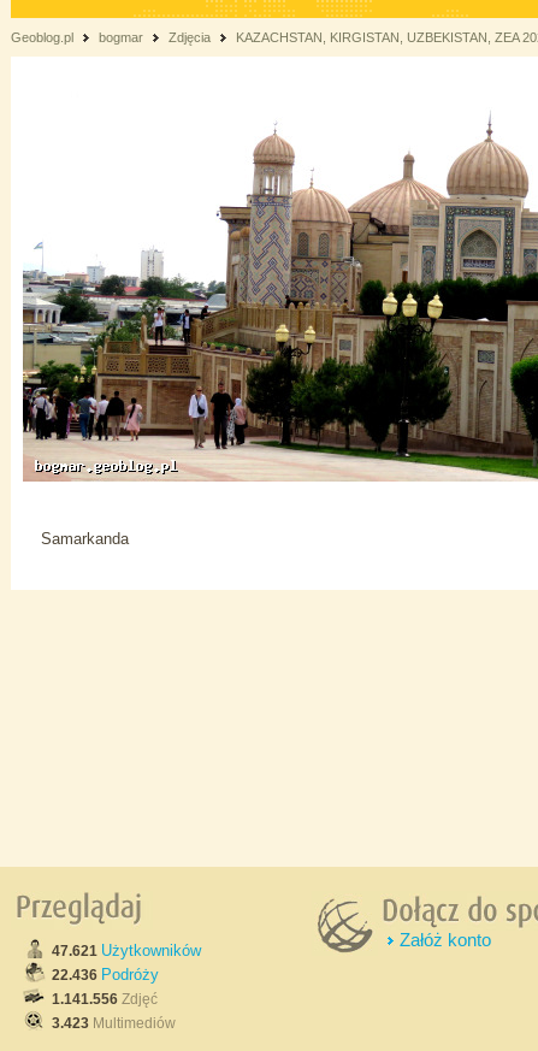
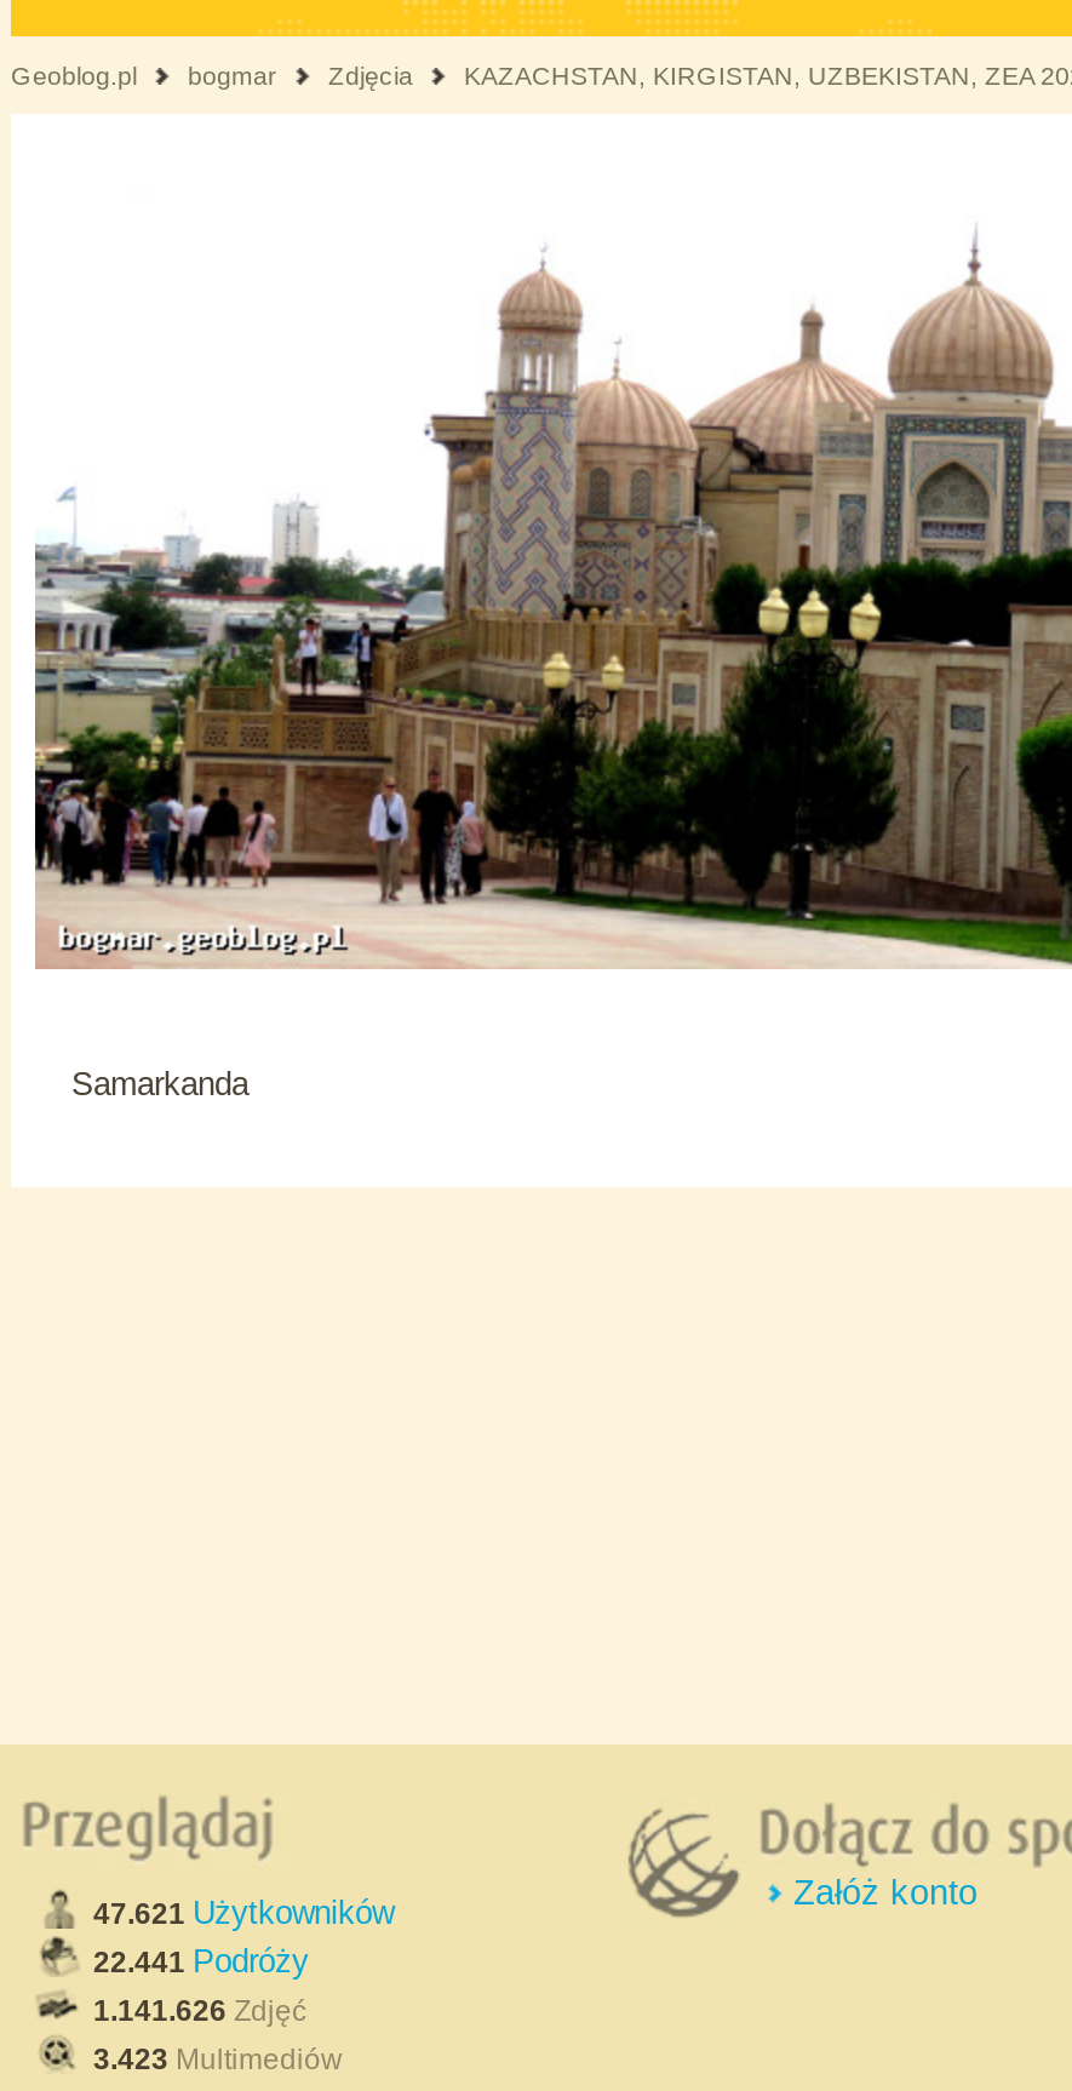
- 22.436 Podróży
+ 22.441 Podróży

- 1.141.556 Zdjęć
+ 1.141.626 Zdjęć
